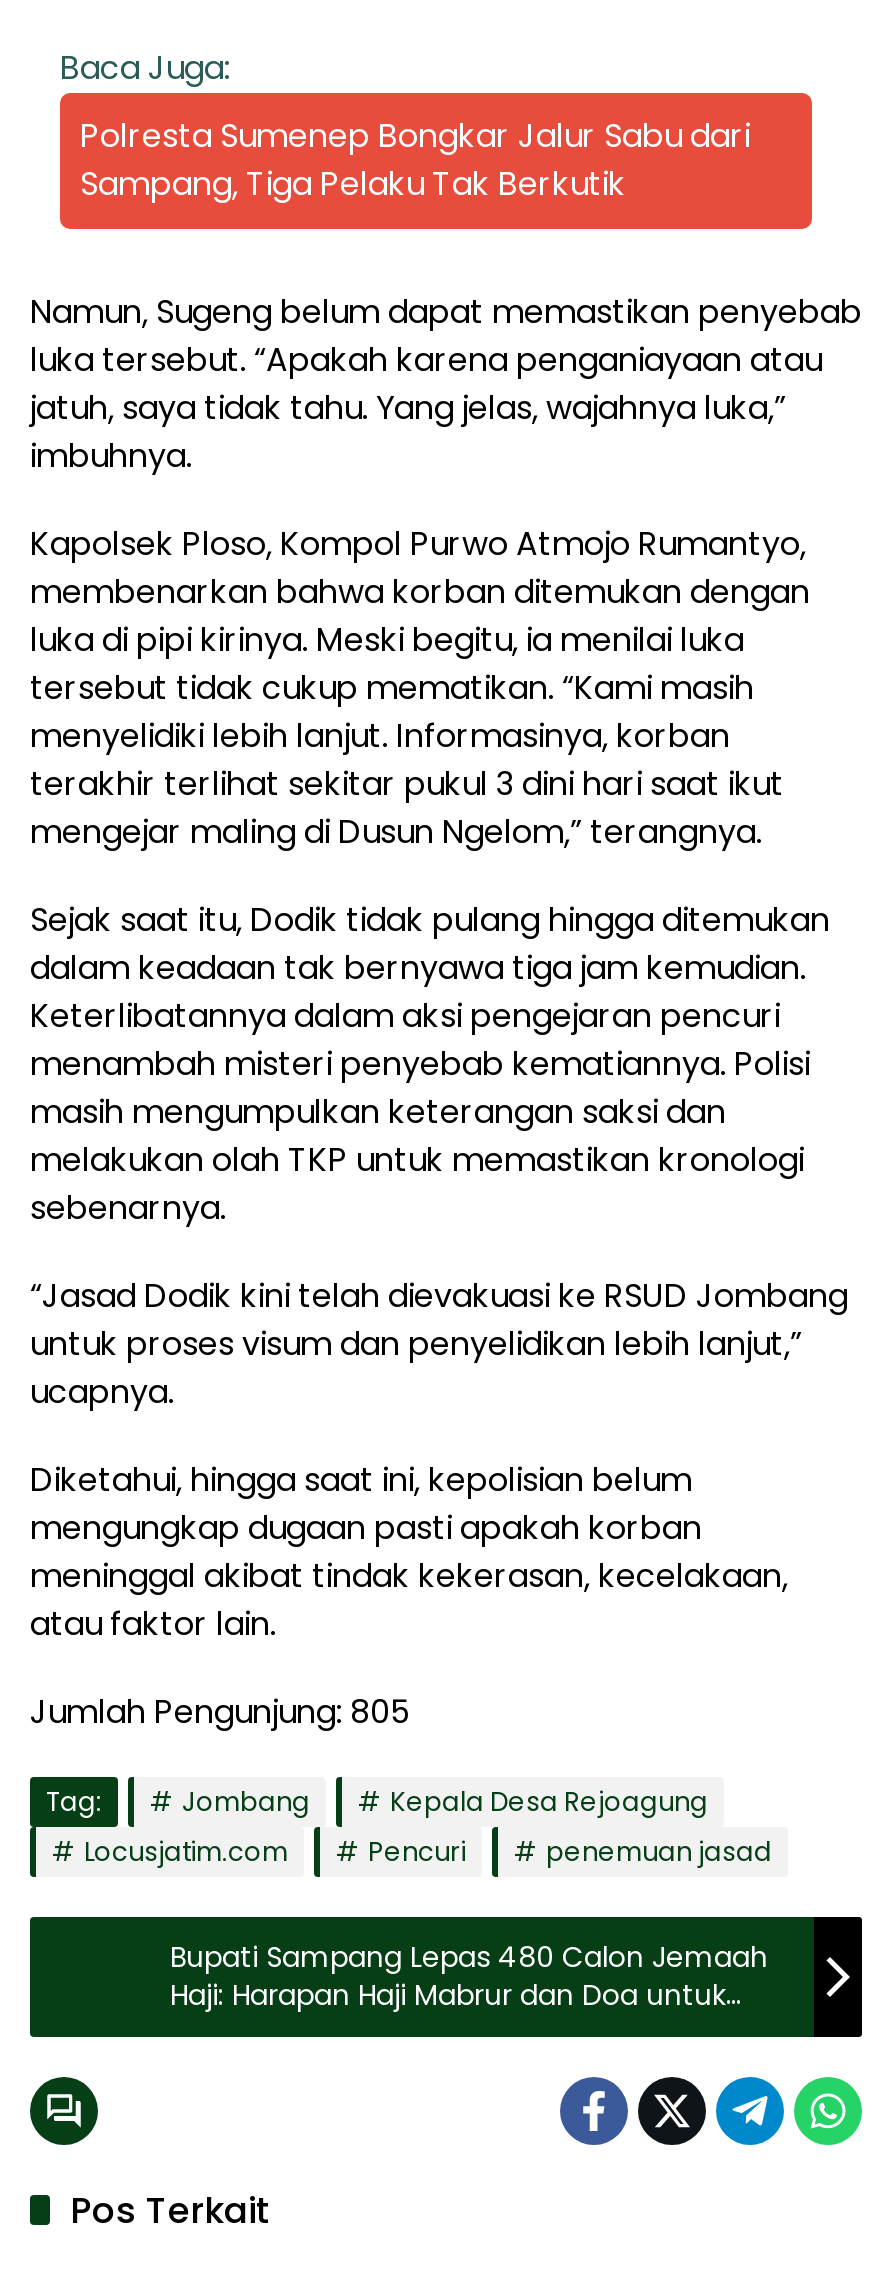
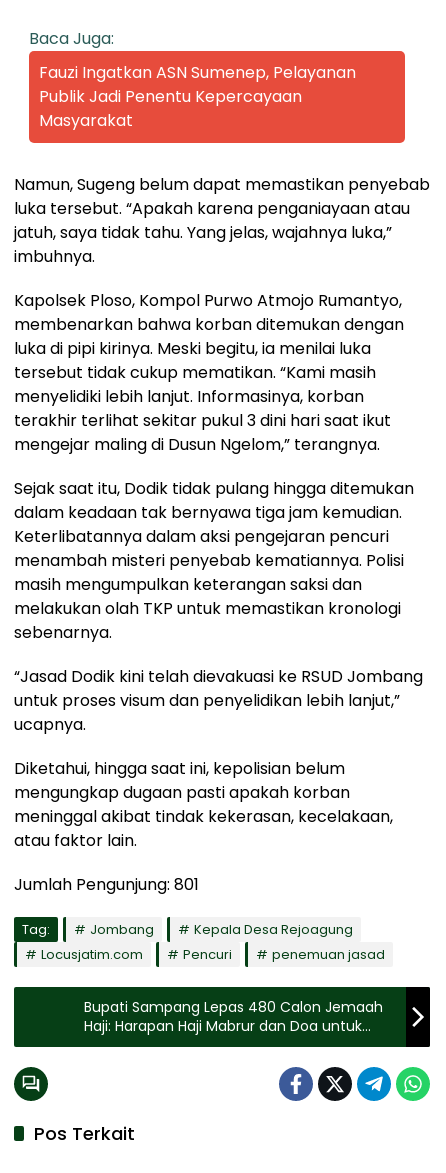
- Polresta Sumenep Bongkar Jalur Sabu dari
- Sampang, Tiga Pelaku Tak Berkutik
+ Fauzi Ingatkan ASN Sumenep, Pelayanan
+ Publik Jadi Penentu Kepercayaan
+ Masyarakat

- Jumlah Pengunjung: 805
+ Jumlah Pengunjung: 801
